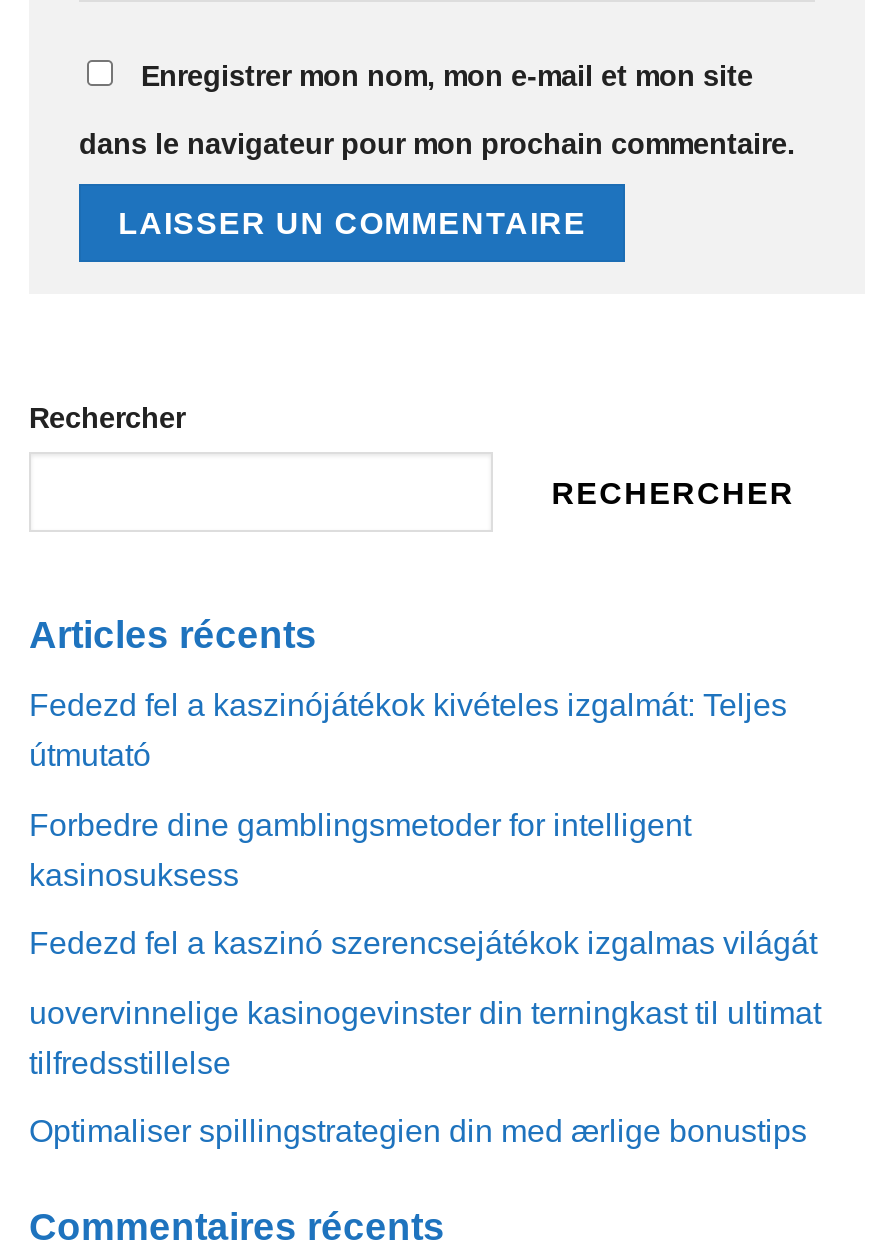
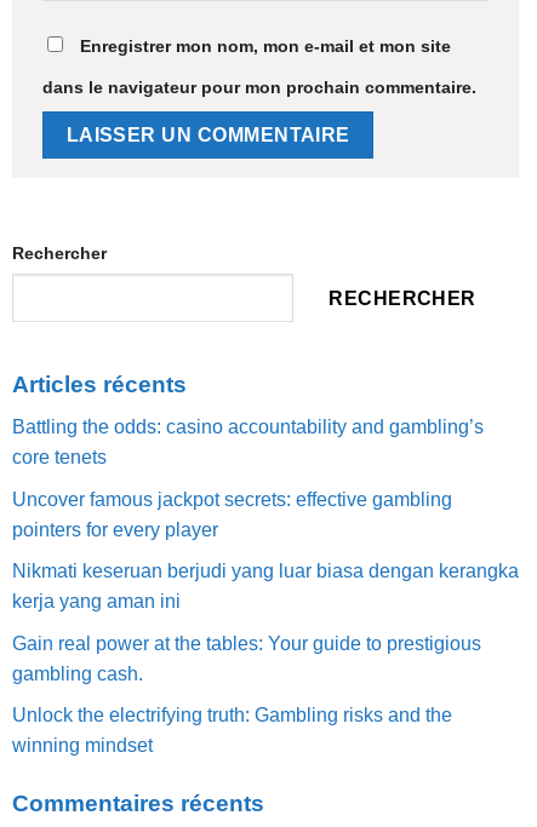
- Fedezd fel a kaszinójátékok kivételes izgalmát: Teljes
- útmutató
- Forbedre dine gamblingsmetoder for intelligent
- kasinosuksess
- Fedezd fel a kaszinó szerencsejátékok izgalmas világát
- uovervinnelige kasinogevinster din terningkast til ultimat
- tilfredsstillelse
- Optimaliser spillingstrategien din med ærlige bonustips
+ Battling the odds: casino accountability and gambling’s
+ core tenets
+ Uncover famous jackpot secrets: effective gambling
+ pointers for every player
+ Nikmati keseruan berjudi yang luar biasa dengan kerangka
+ kerja yang aman ini
+ Gain real power at the tables: Your guide to prestigious
+ gambling cash.
+ Unlock the electrifying truth: Gambling risks and the
+ winning mindset
